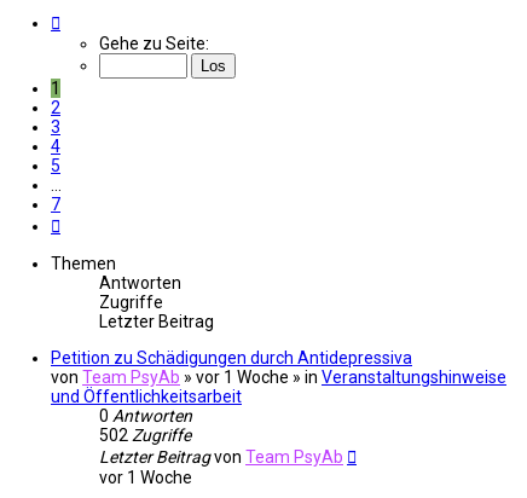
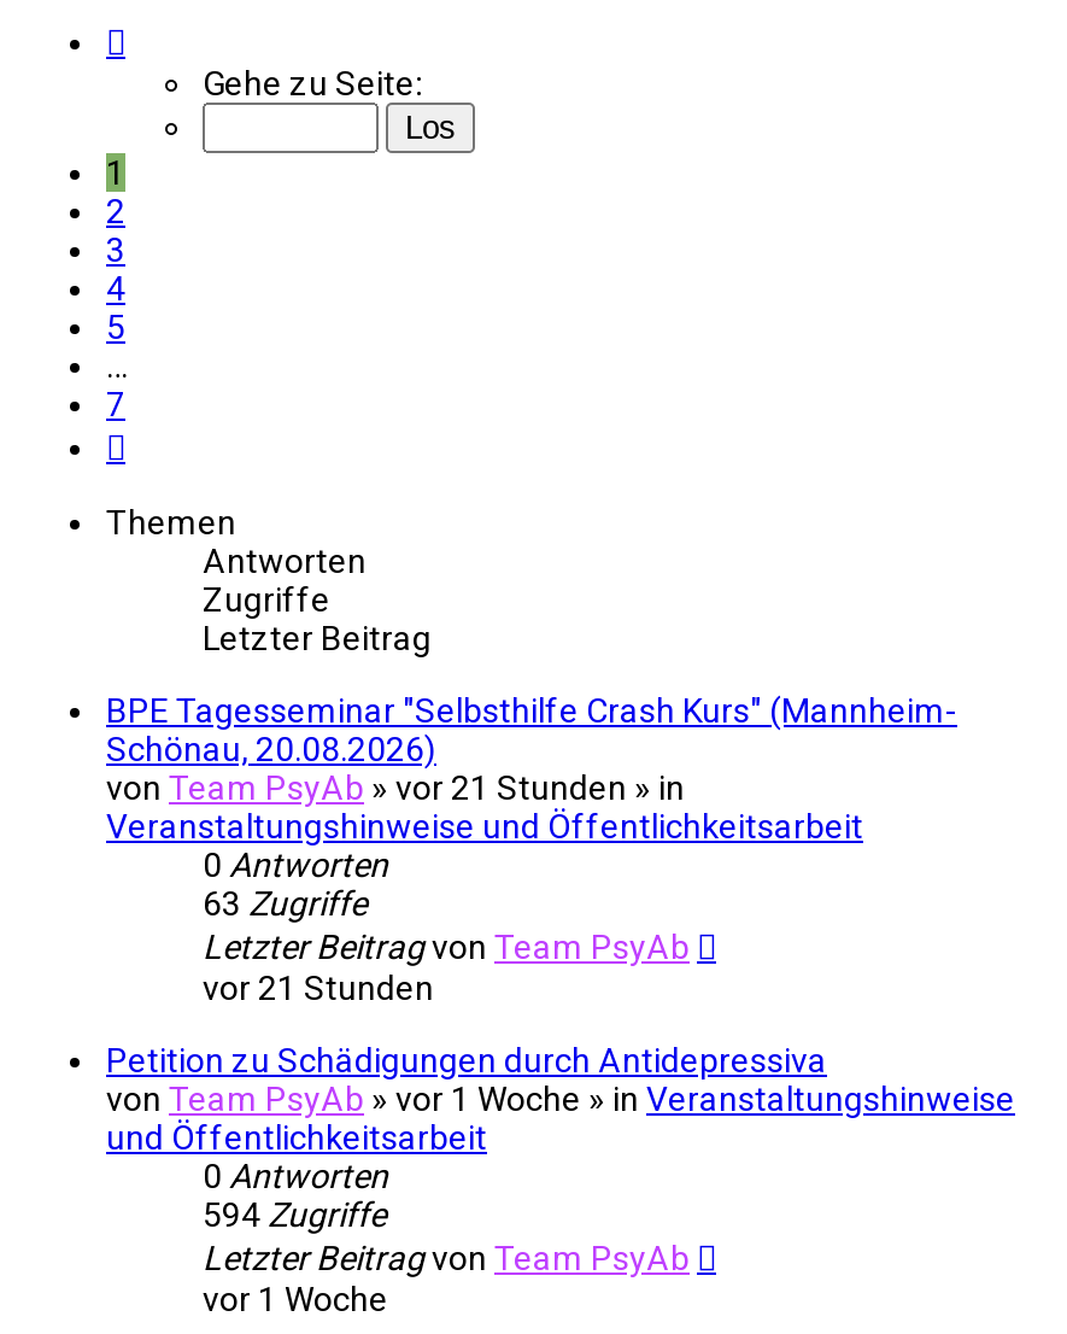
+ BPE Tagesseminar "Selbsthilfe Crash Kurs" (Mannheim-
+ Schönau, 20.08.2026)
+ von Team PsyAb » vor 21 Stunden» in
+ Veranstaltungshinweise und Öffentlichkeitsarbeit
+ 0 Antworten
+ 63 Zugriffe
+ Letzter Beitragvon Team PsyAb
+ vor 21 Stunden

- 502 Zugriffe
+ 594 Zugriffe
